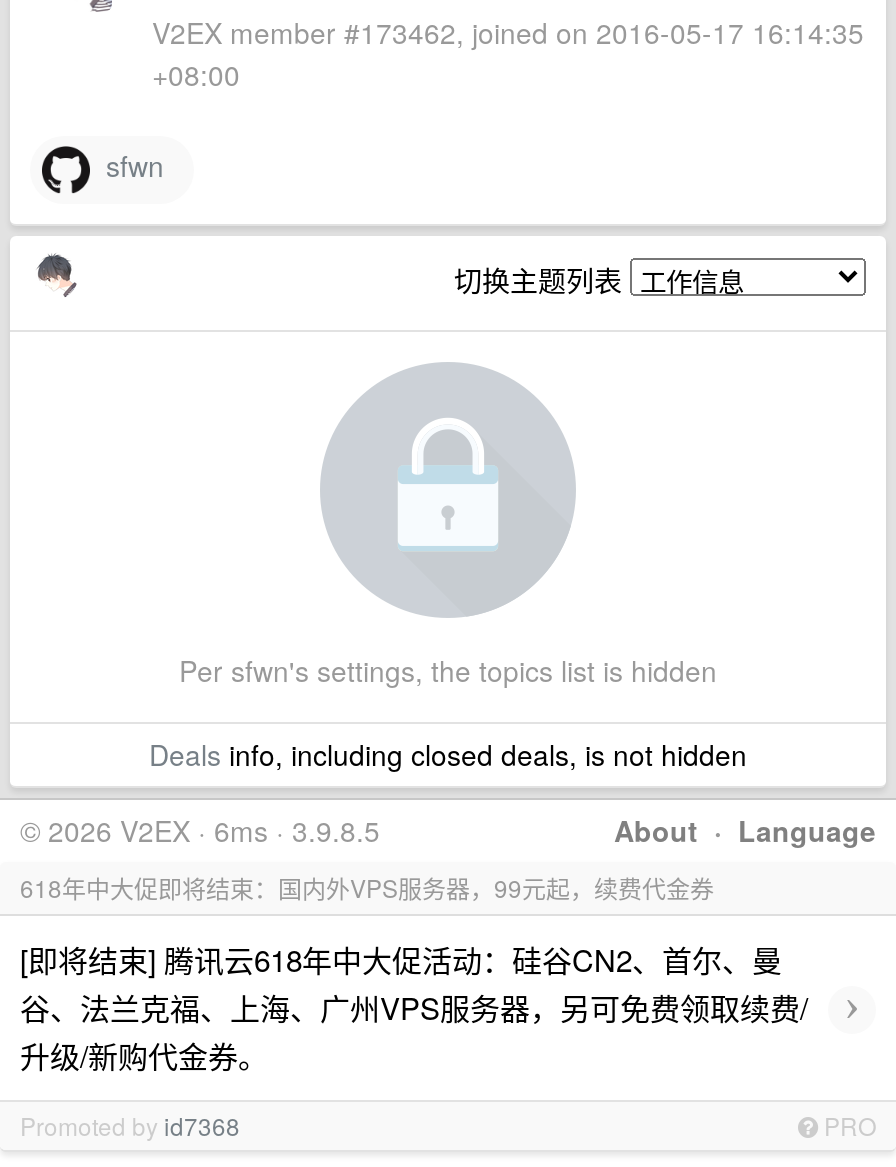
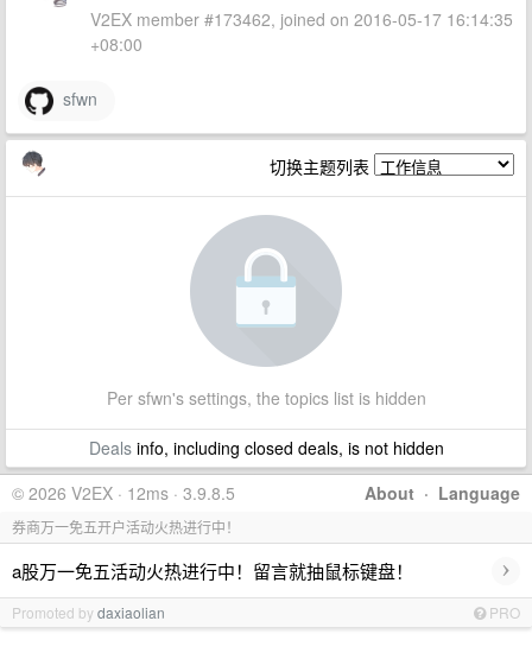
- © 2026 V2EX · 6ms · 3.9.8.5
+ © 2026 V2EX · 12ms · 3.9.8.5

- 618年中大促即将结束：国内外VPS服务器，99元起，续费代金券
+ 券商万一免五开户活动火热进行中！

- [即将结束] 腾讯云618年中大促活动：硅谷CN2、首尔、曼
- 谷、法兰克福、上海、广州VPS服务器，另可免费领取续费/
- 升级/新购代金券。
+ a股万一免五活动火热进行中！留言就抽鼠标键盘！

- Promoted by id7368
+ Promoted by daxiaolian
